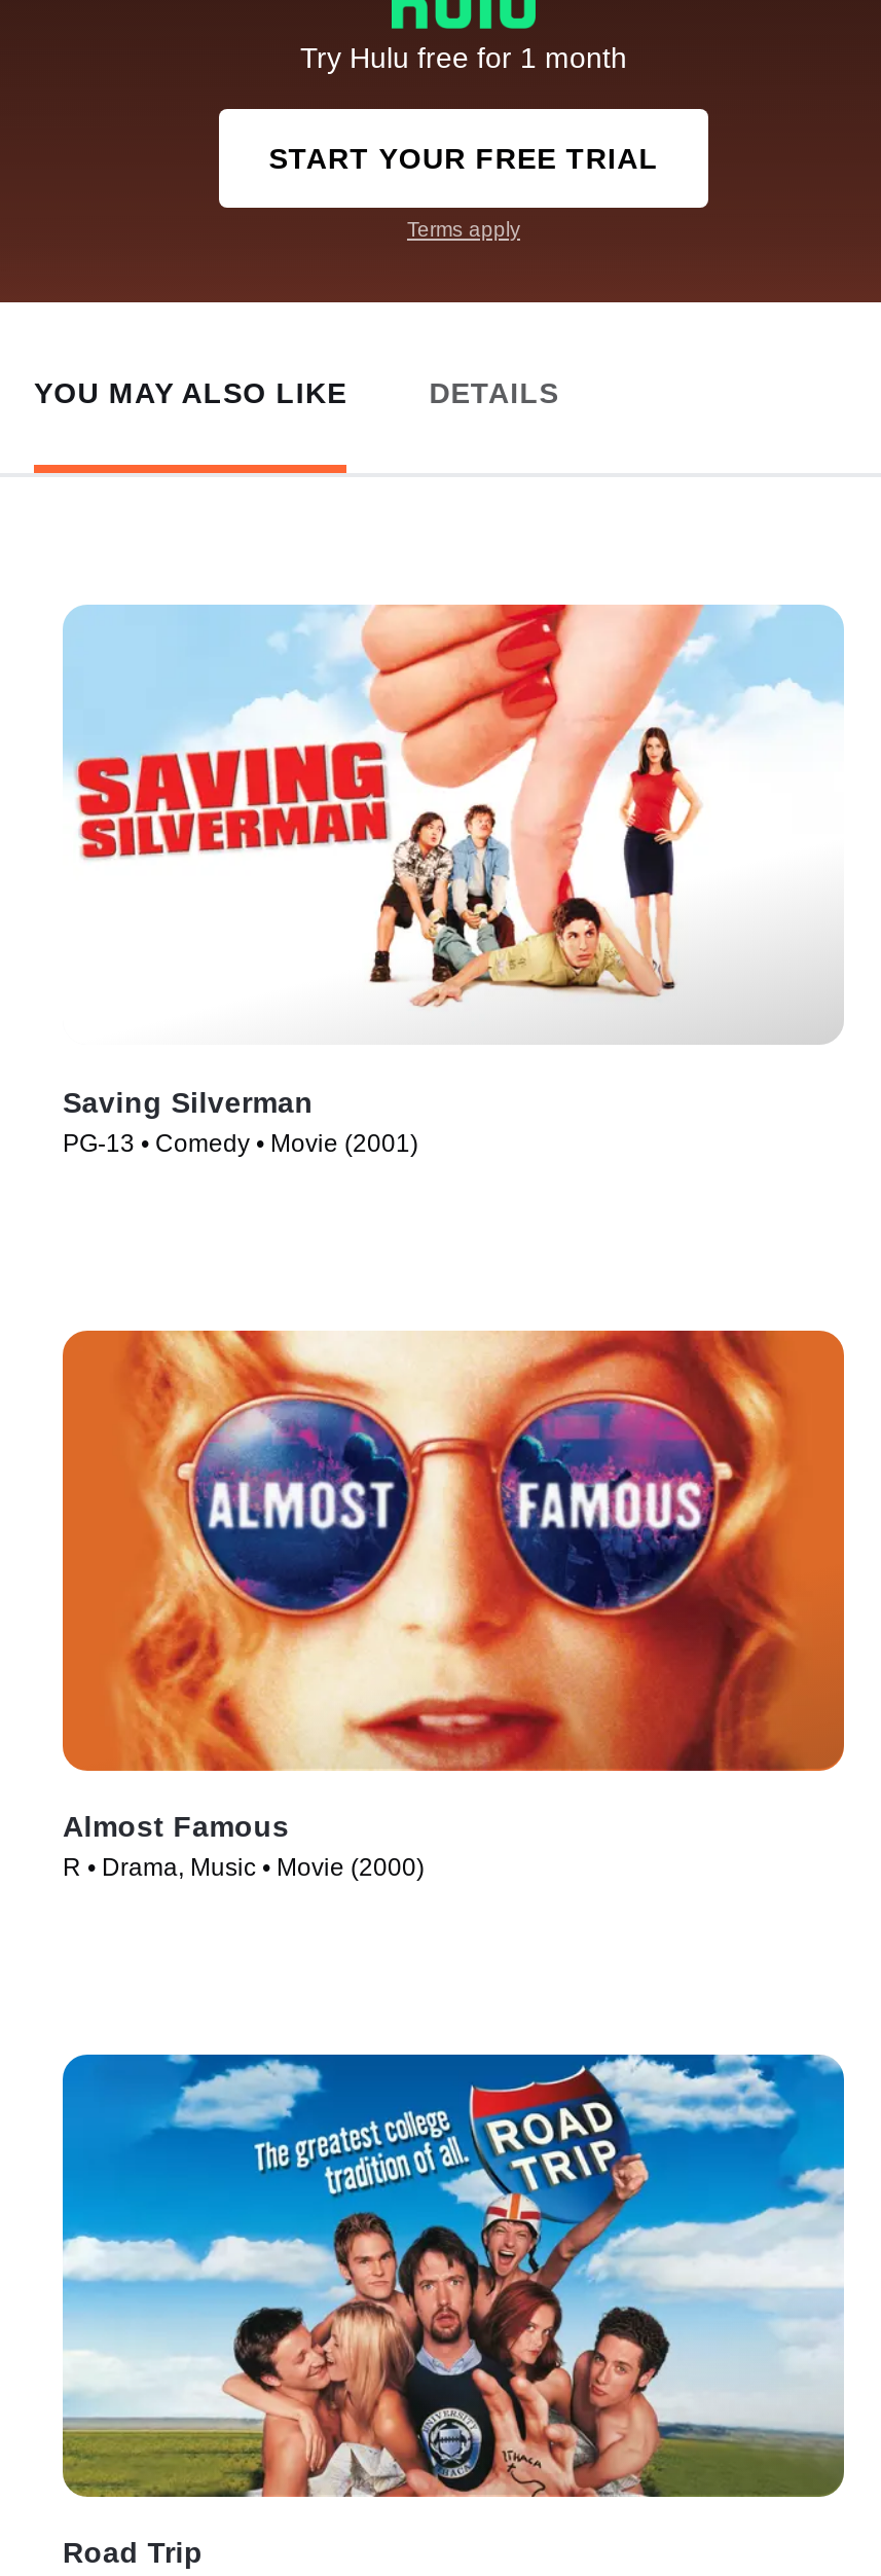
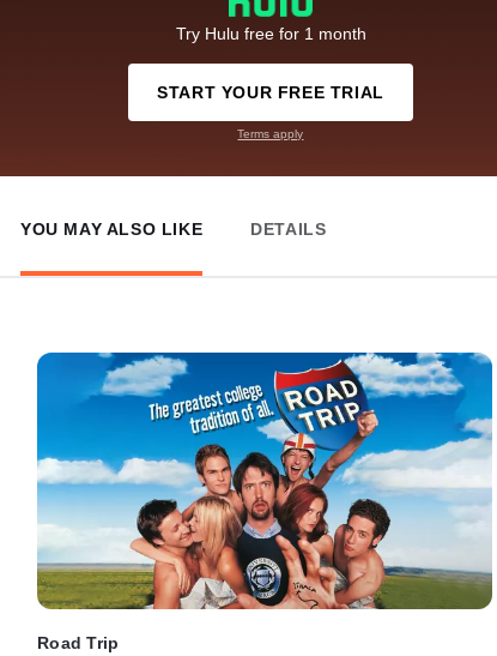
- [image]
- Saving Silverman
- PG-13 • Comedy • Movie (2001)

- [image]
- Almost Famous
- R • Drama, Music • Movie (2000)
